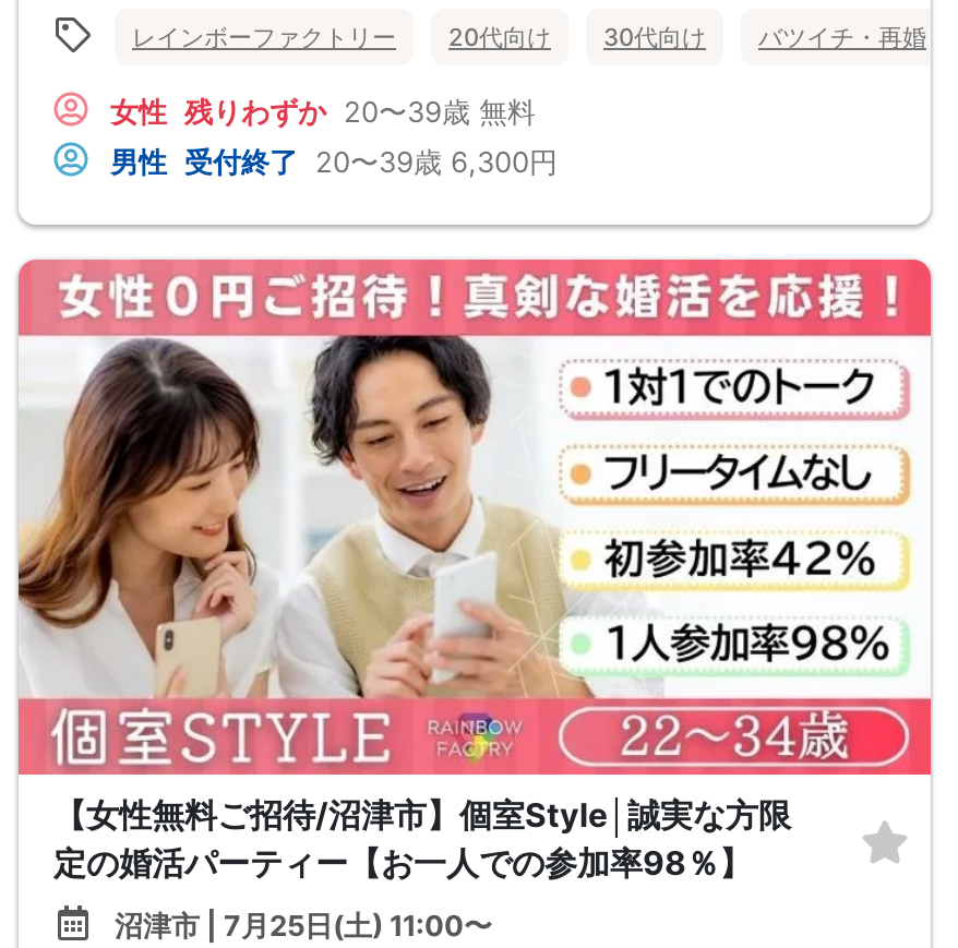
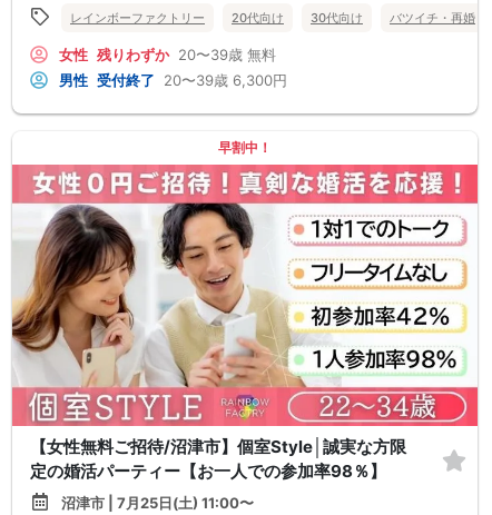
+ 早割中！
